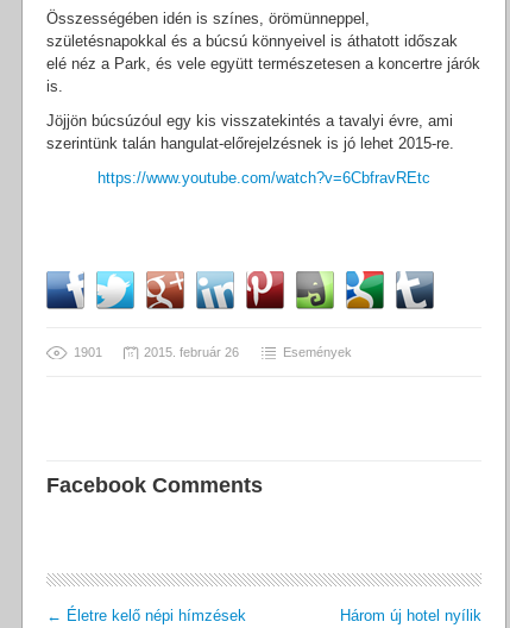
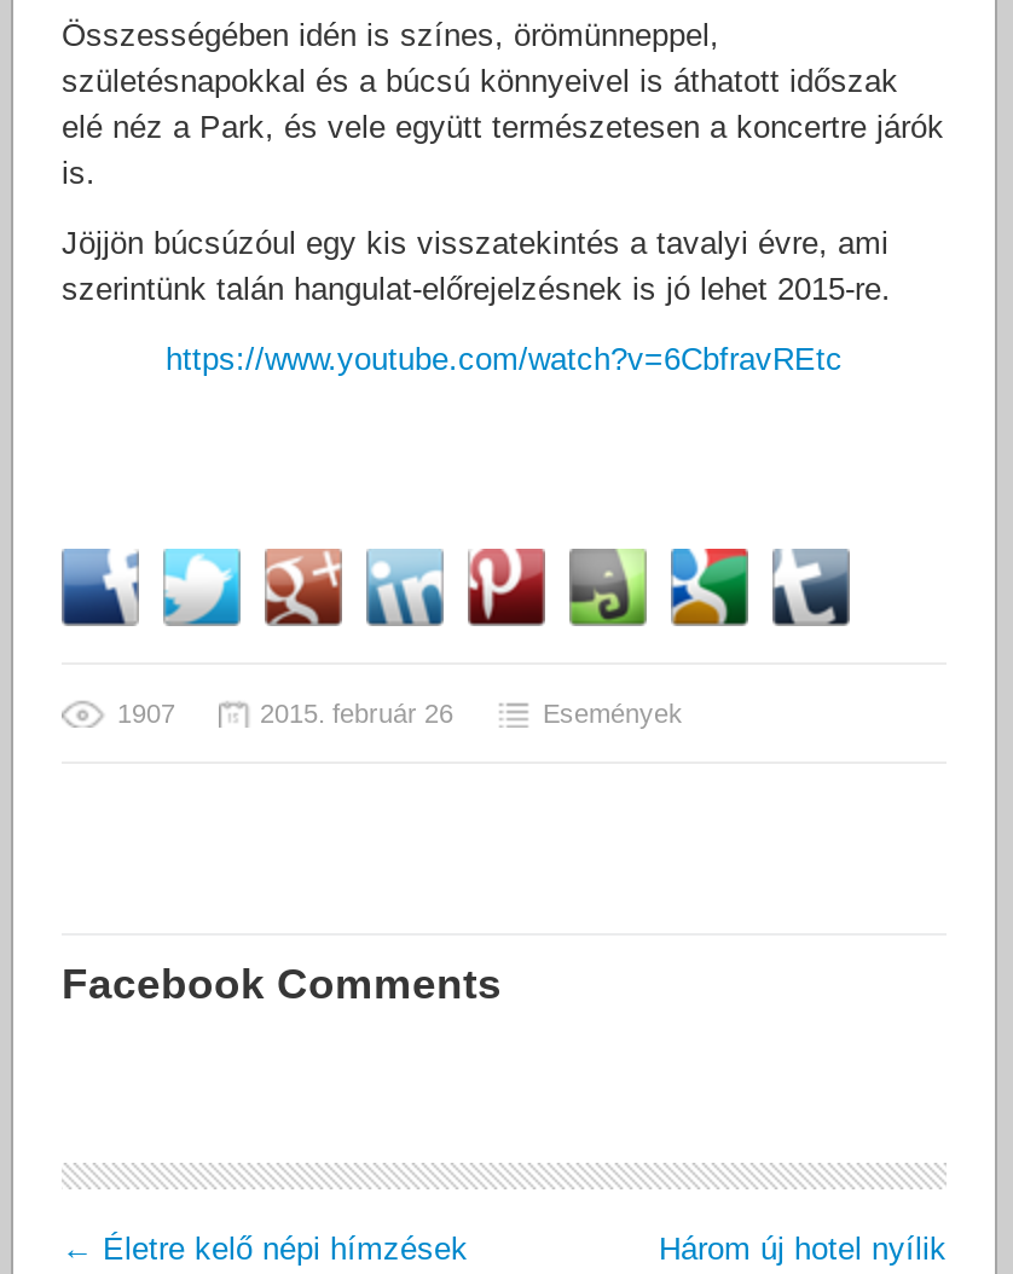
- 1901
+ 1907
